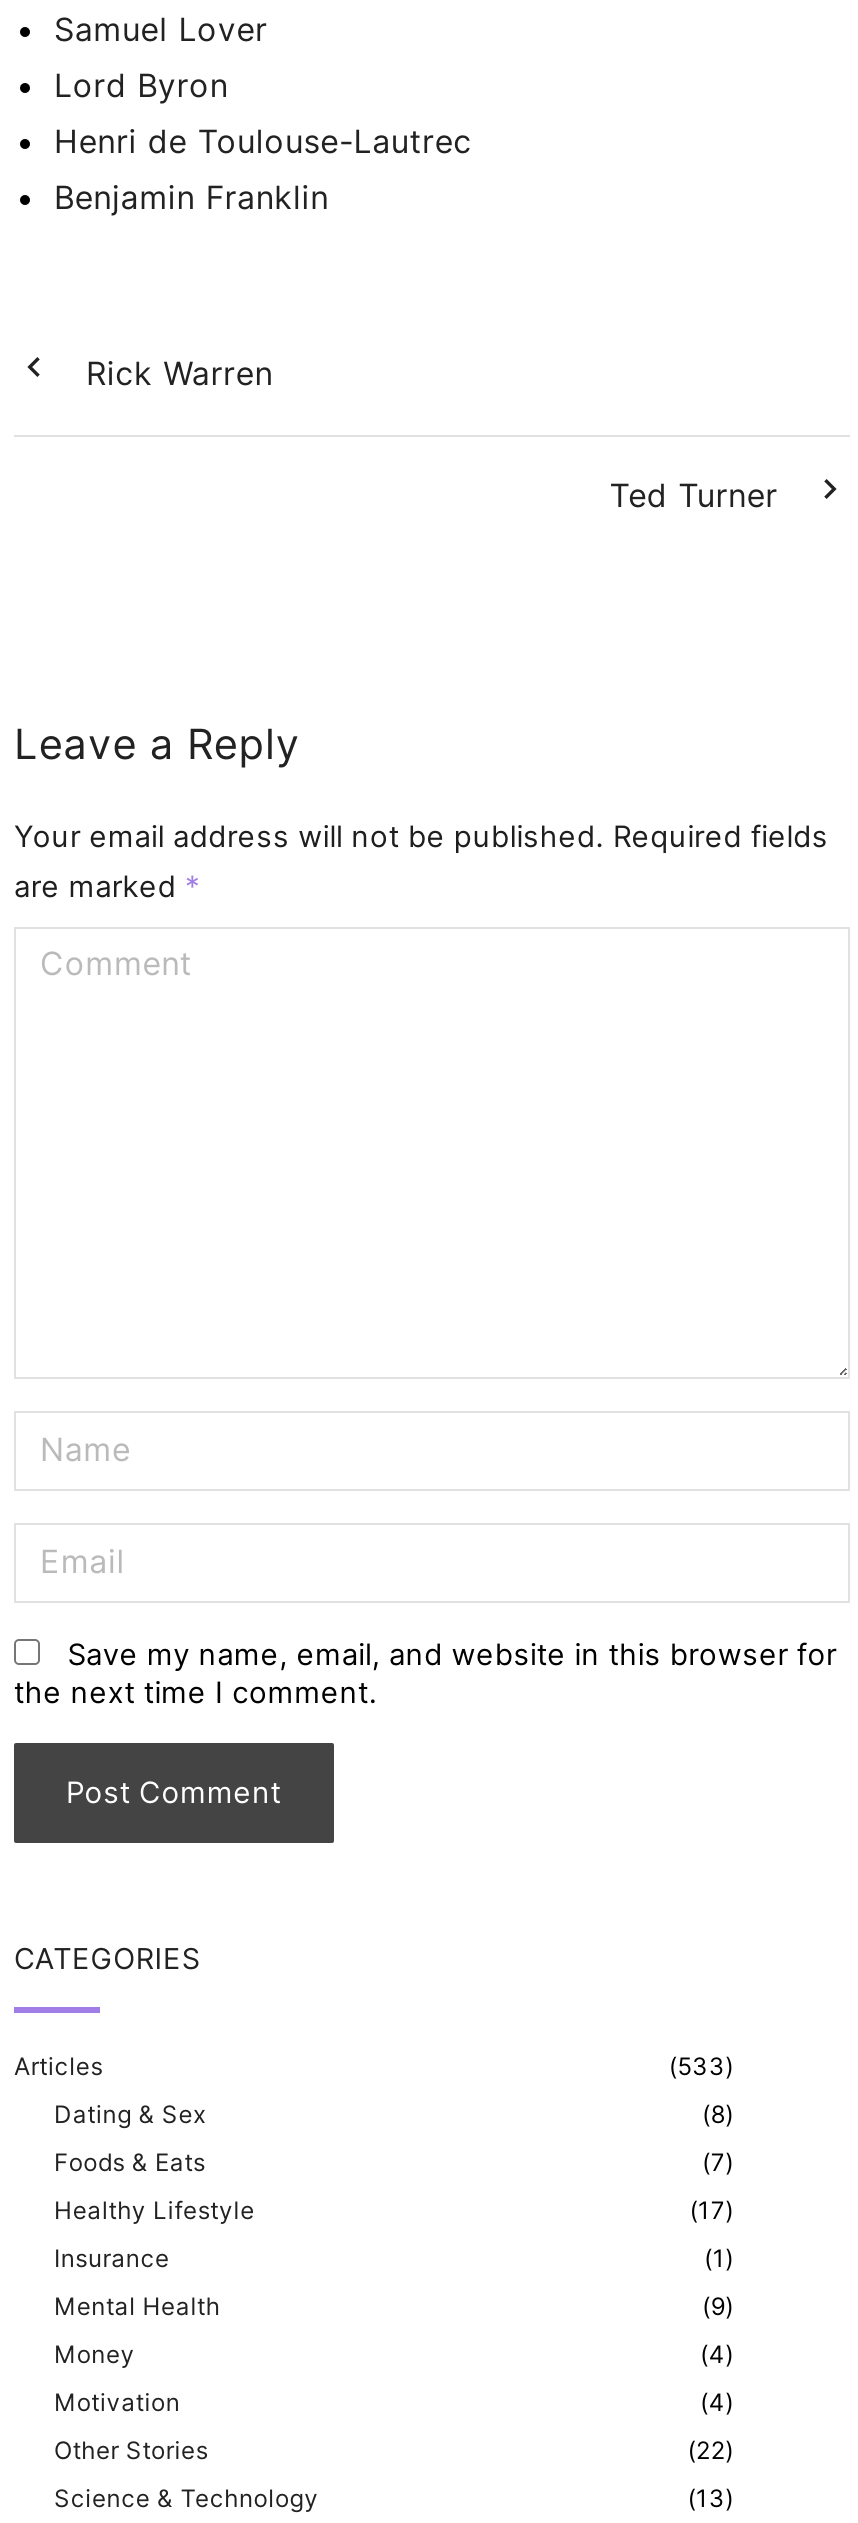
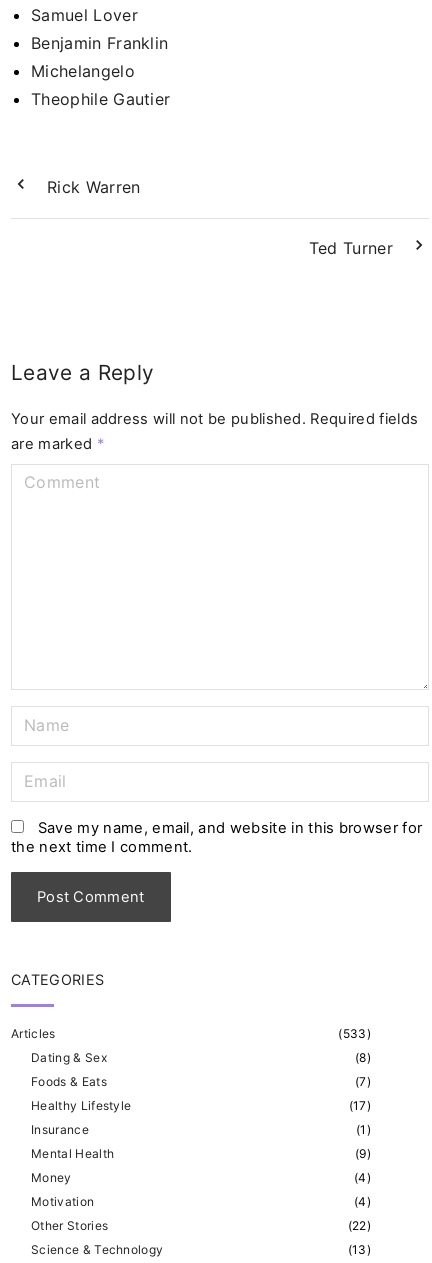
- Lord Byron
- Henri de Toulouse-Lautrec

moved up: Benjamin Franklin

+ Michelangelo
+ Theophile Gautier
